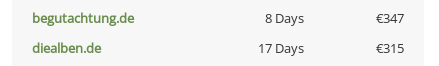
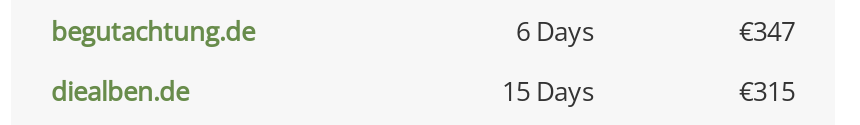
- 8 Days
+ 6 Days

- 17 Days
+ 15 Days
